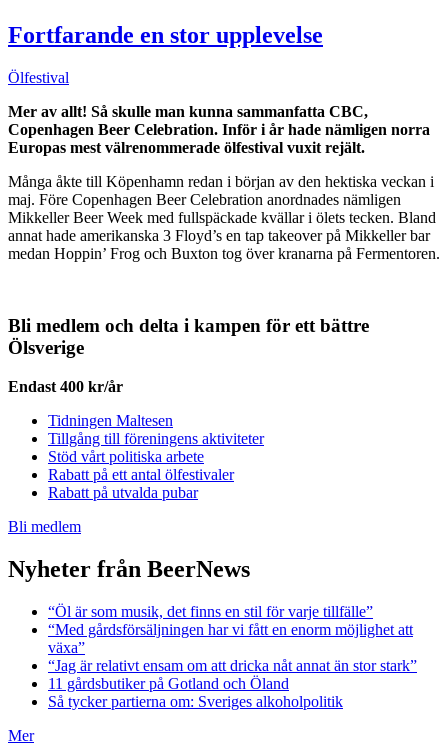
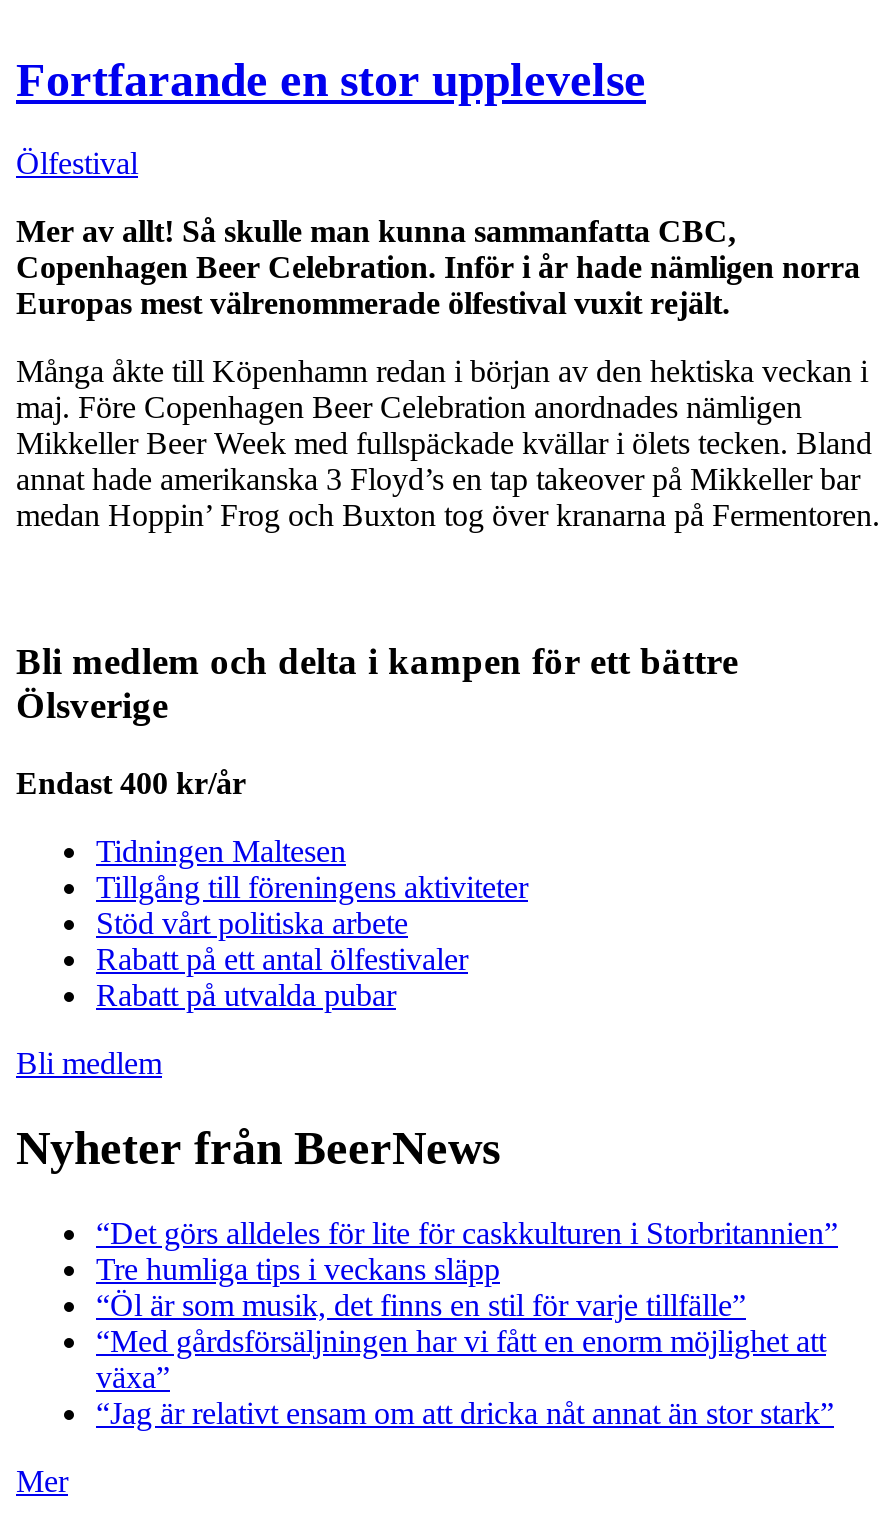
+ “Det görs alldeles för lite för caskkulturen i Storbritannien”
+ Tre humliga tips i veckans släpp

moved down: “Öl är som musik, det finns en stil för varje tillfälle” | “Med gårdsförsäljningen har vi fått en enorm möjlighet att | växa” | “Jag är relativt ensam om att dricka nåt annat än stor stark”

- 11 gårdsbutiker på Gotland och Öland
- Så tycker partierna om: Sveriges alkoholpolitik
